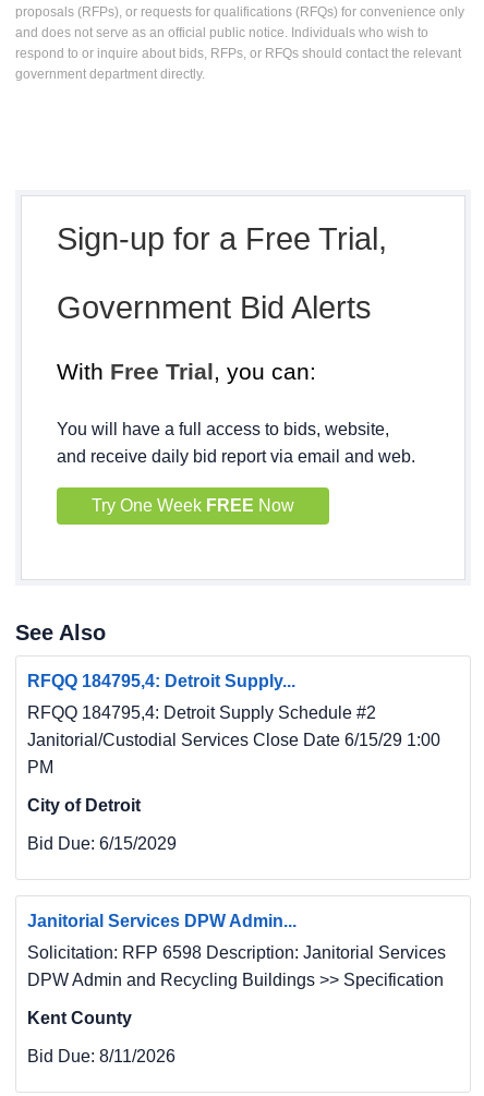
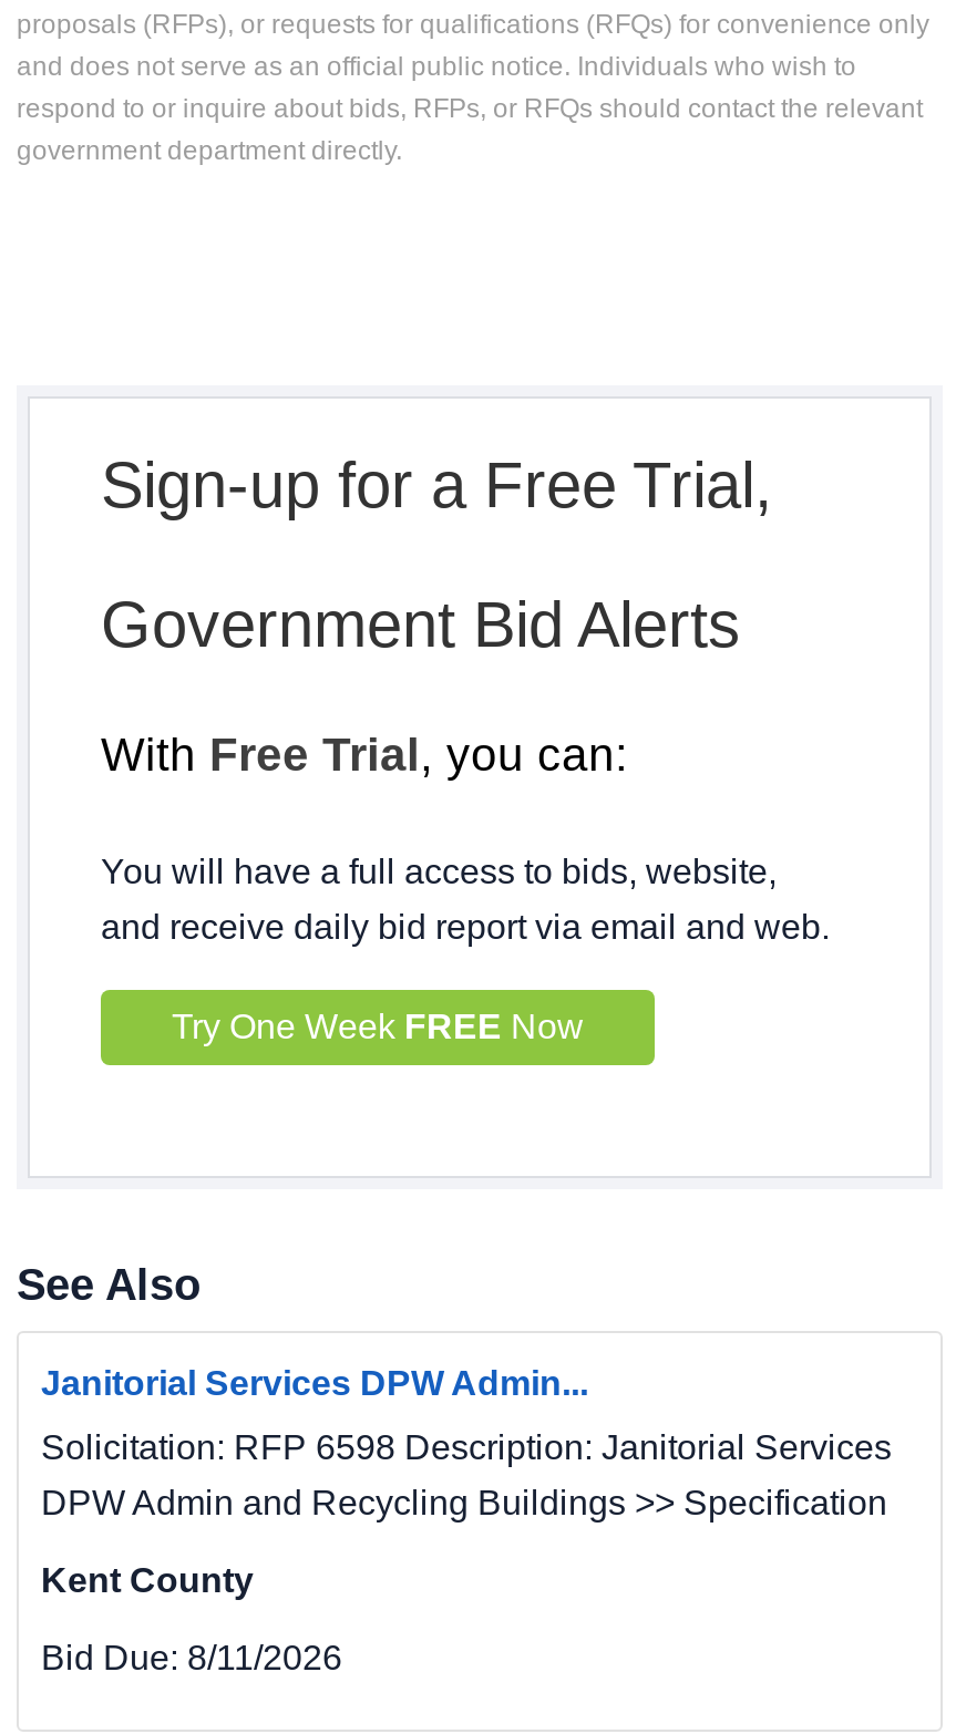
- RFQQ 184795,4: Detroit Supply...
- RFQQ 184795,4: Detroit Supply Schedule #2
- Janitorial/Custodial Services Close Date 6/15/29 1:00
- PM
- City of Detroit
- Bid Due: 6/15/2029
